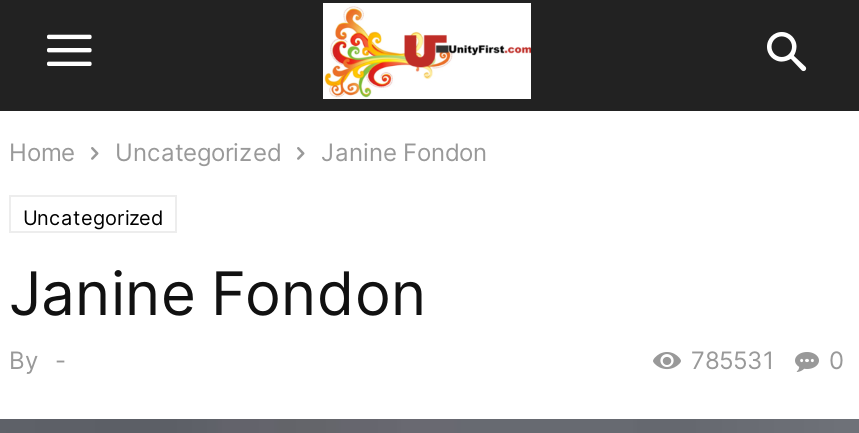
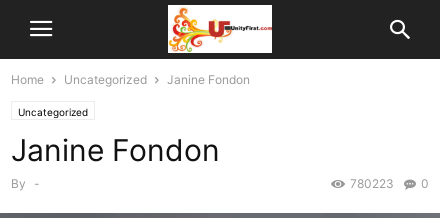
- 785531 0
+ 780223 0
